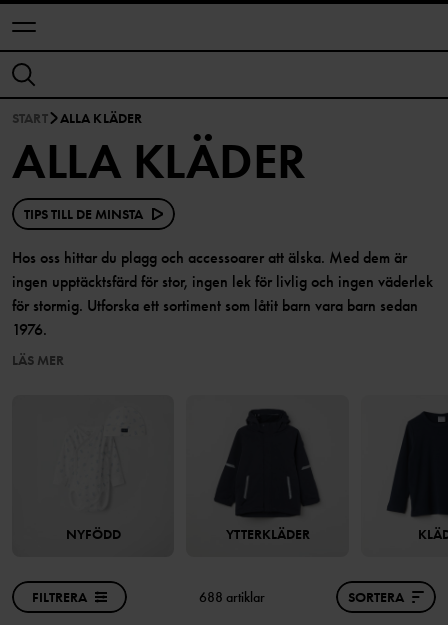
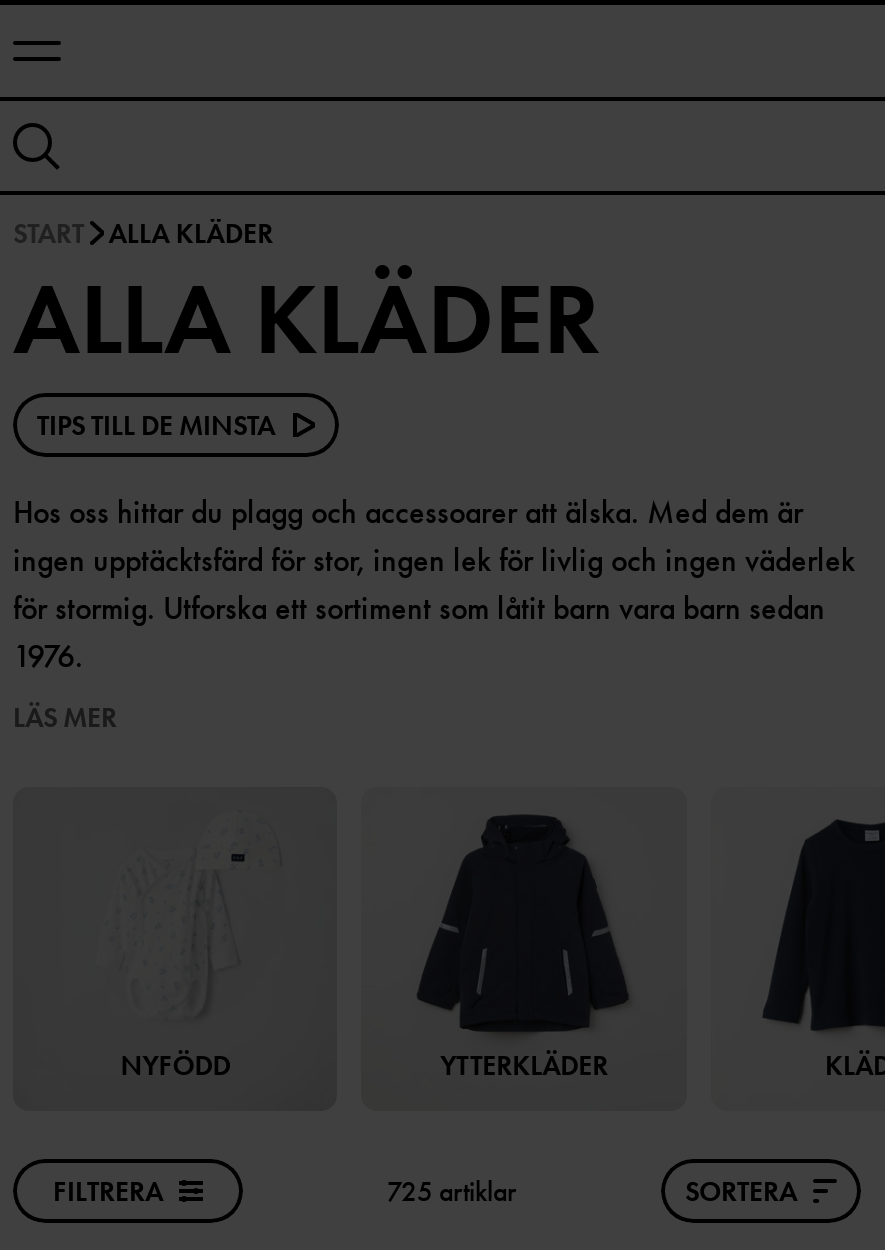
- 688 artiklar
+ 725 artiklar
